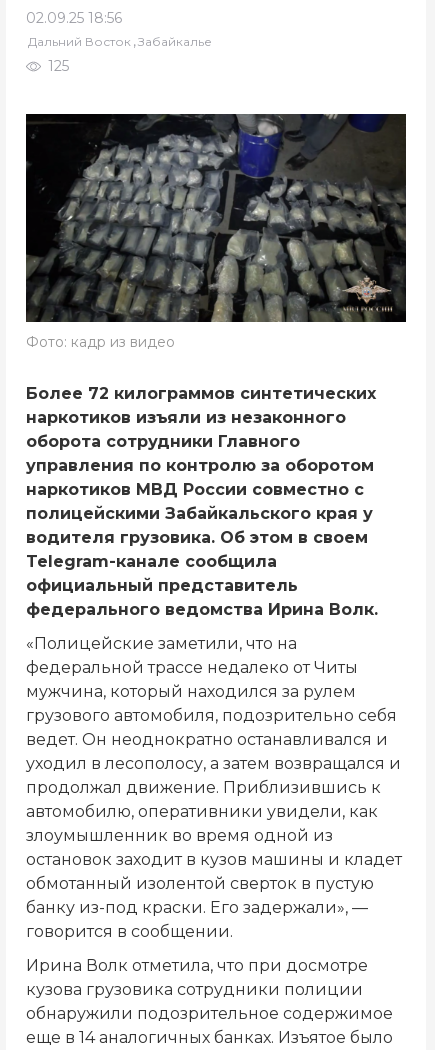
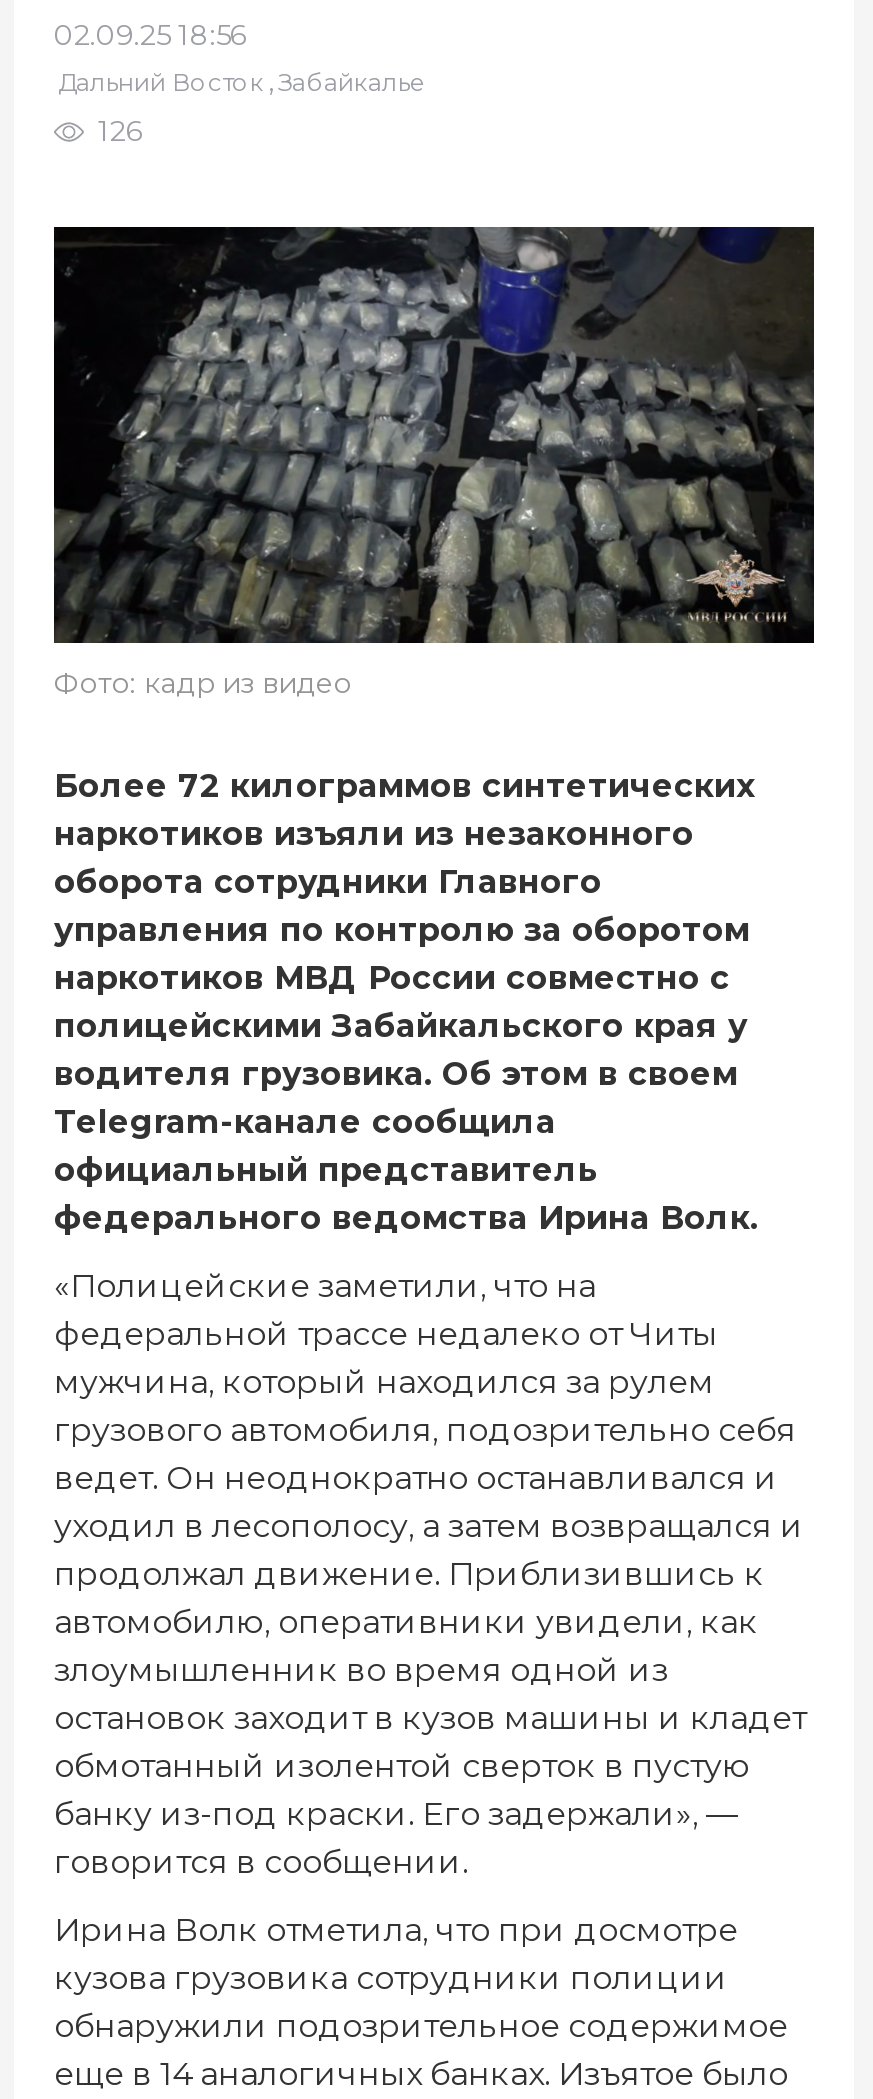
- 125
+ 126
